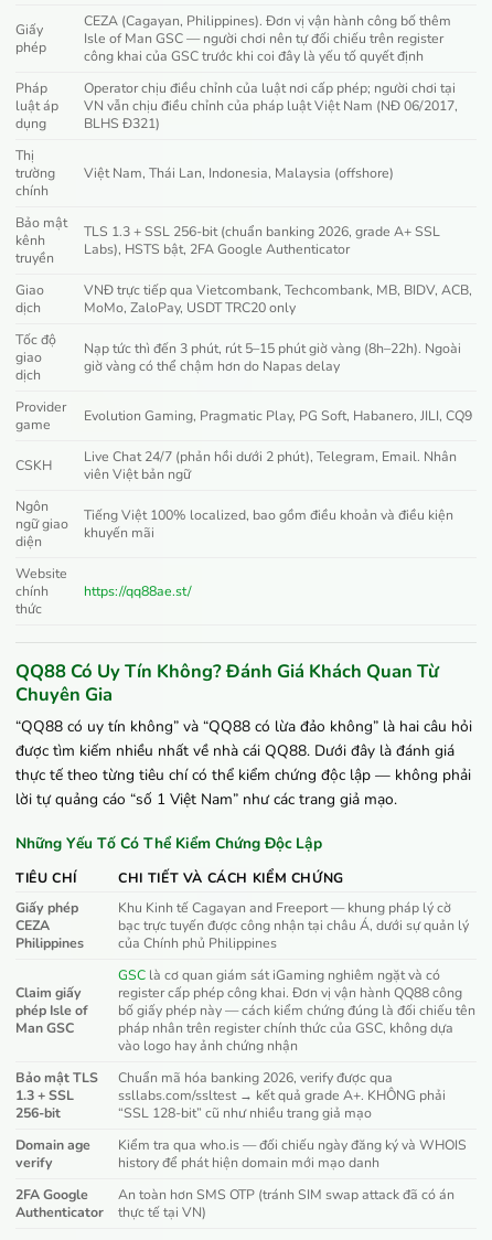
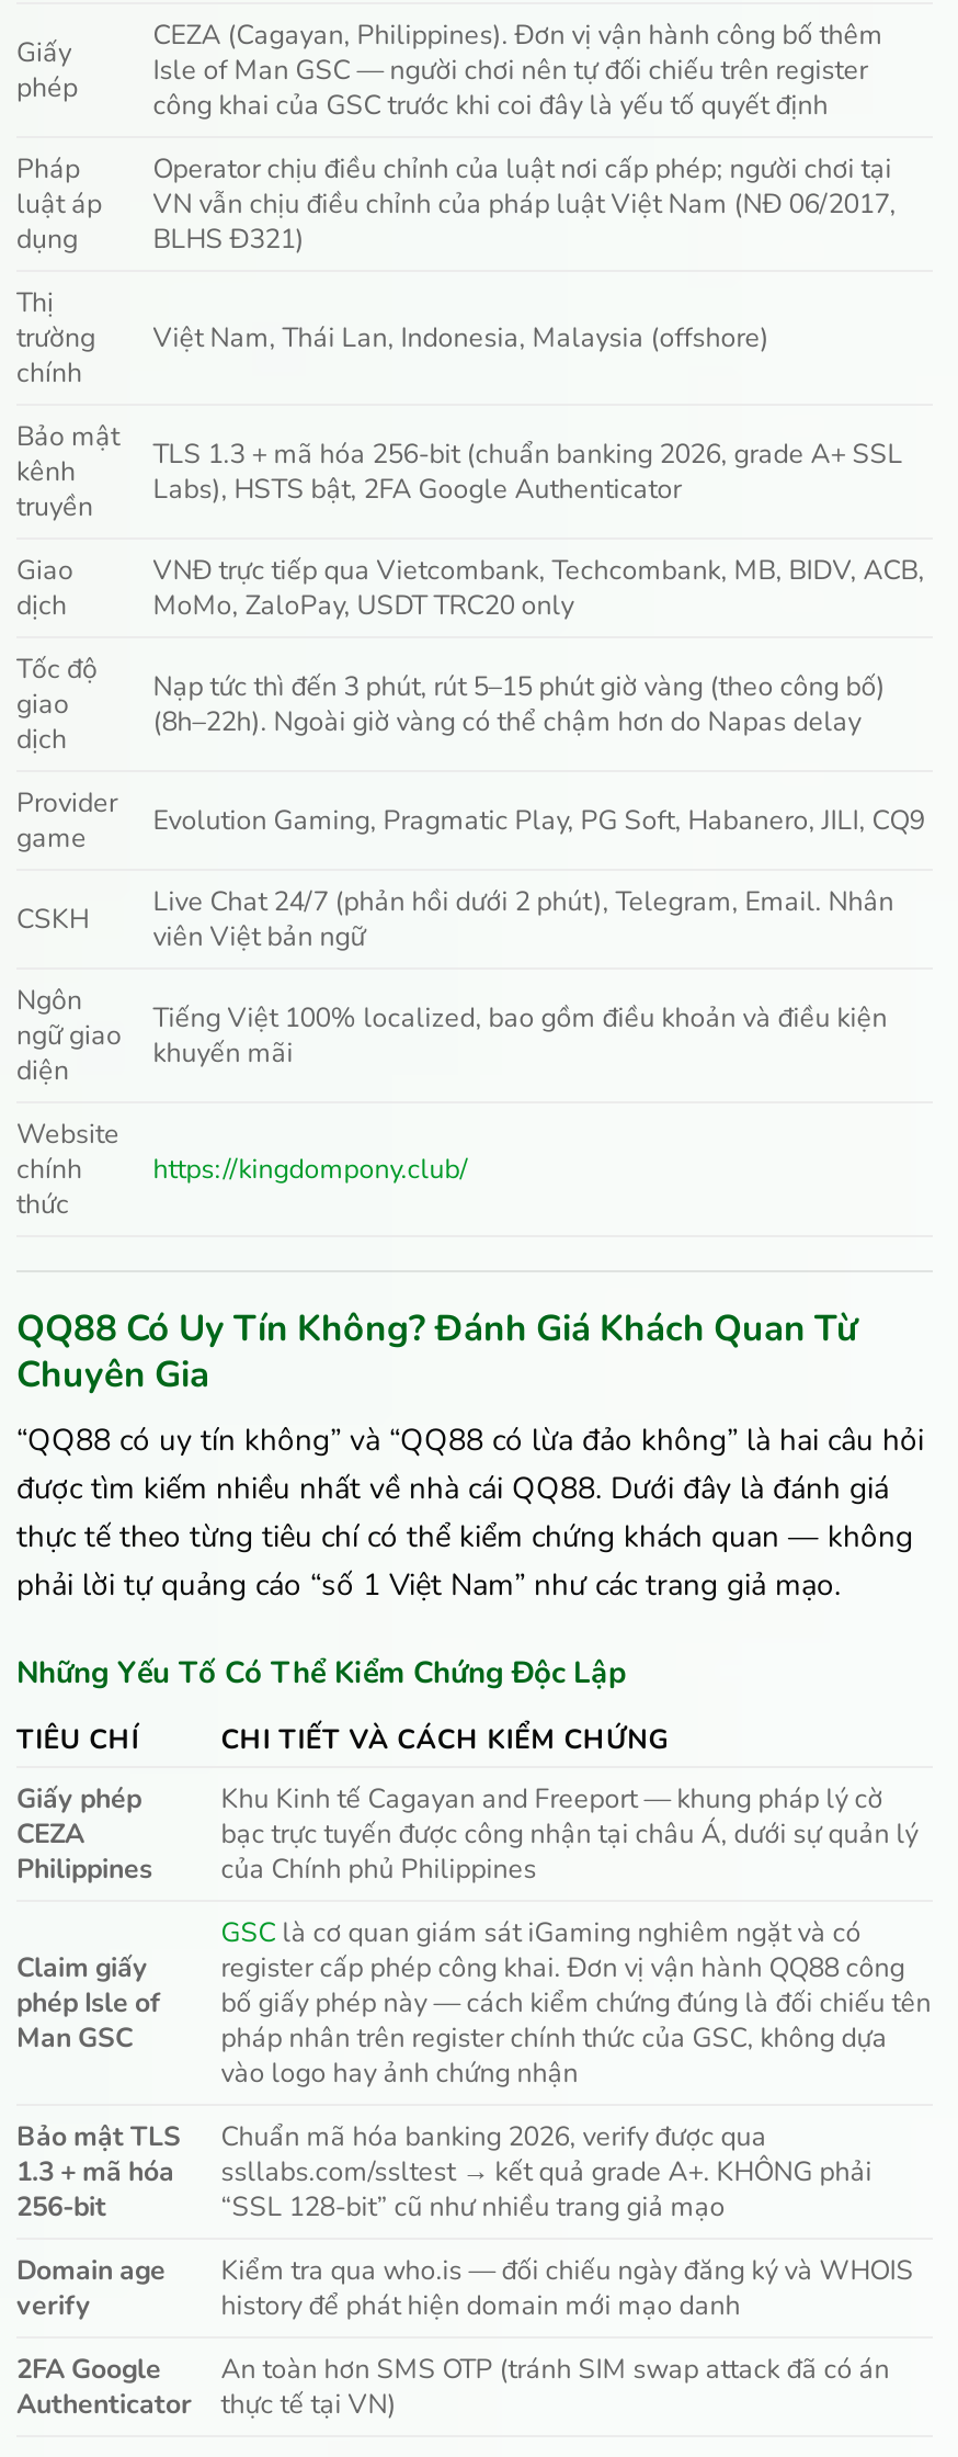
- TLS 1.3 + SSL 256-bit (chuẩn banking 2026, grade A+ SSL
+ TLS 1.3 + mã hóa 256-bit (chuẩn banking 2026, grade A+ SSL

- Nạp tức thì đến 3 phút, rút 5–15 phút giờ vàng (8h–22h). Ngoài
- giờ vàng có thể chậm hơn do Napas delay
+ Nạp tức thì đến 3 phút, rút 5–15 phút giờ vàng (theo công bố)
+ (8h–22h). Ngoài giờ vàng có thể chậm hơn do Napas delay

- https://qq88ae.st/
+ https://kingdompony.club/

- thực tế theo từng tiêu chí có thể kiểm chứng độc lập — không phải
- lời tự quảng cáo “số 1 Việt Nam” như các trang giả mạo.
+ thực tế theo từng tiêu chí có thể kiểm chứng khách quan — không
+ phải lời tự quảng cáo “số 1 Việt Nam” như các trang giả mạo.

- 1.3 + SSL
+ 1.3 + mã hóa
